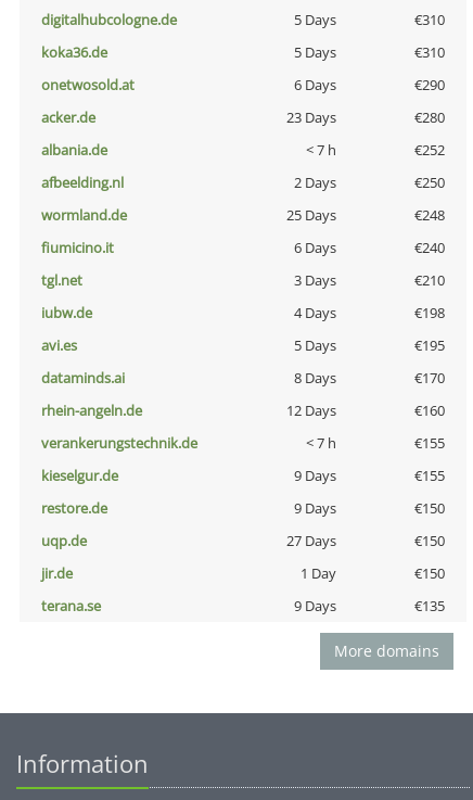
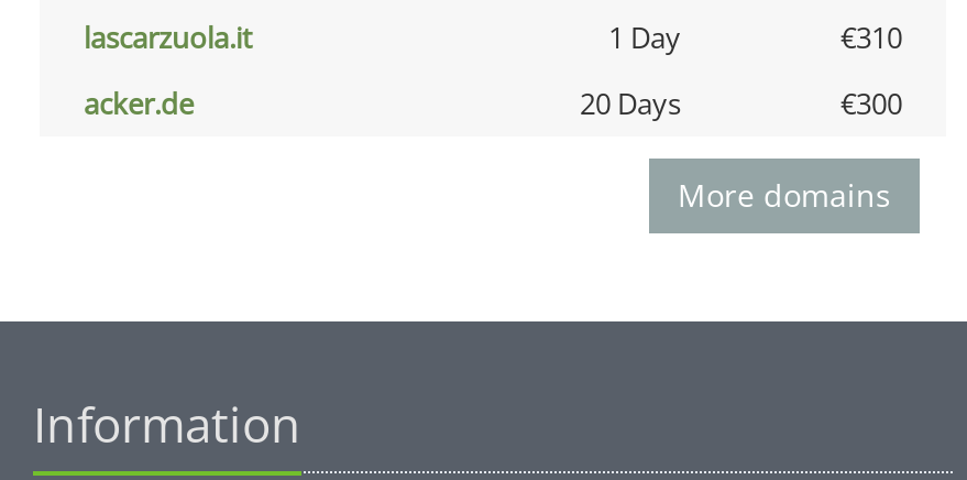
- digitalhubcologne.de
- 5 Days
+ lascarzuola.it
+ 1 Day

- koka36.de
- 5 Days
- €310
- onetwosold.at
- 6 Days
- €290

- 23 Days
- €280
- albania.de
- < 7 h
- €252
- afbeelding.nl
- 2 Days
- €250
- wormland.de
- 25 Days
- €248
- fiumicino.it
- 6 Days
- €240
- tgl.net
- 3 Days
- €210
- iubw.de
- 4 Days
- €198
- avi.es
- 5 Days
- €195
- dataminds.ai
- 8 Days
- €170
- rhein-angeln.de
- 12 Days
- €160
- verankerungstechnik.de
- < 7 h
- €155
- kieselgur.de
- 9 Days
- €155
- restore.de
- 9 Days
- €150
- uqp.de
- 27 Days
- €150
- jir.de
- 1 Day
- €150
- terana.se
- 9 Days
- €135
+ 20 Days
+ €300
